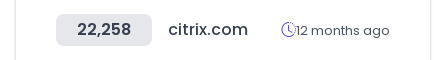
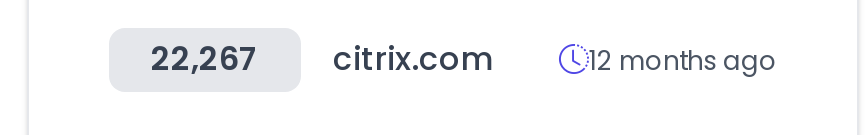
- 22,258 citrix.com
+ 22,267 citrix.com
